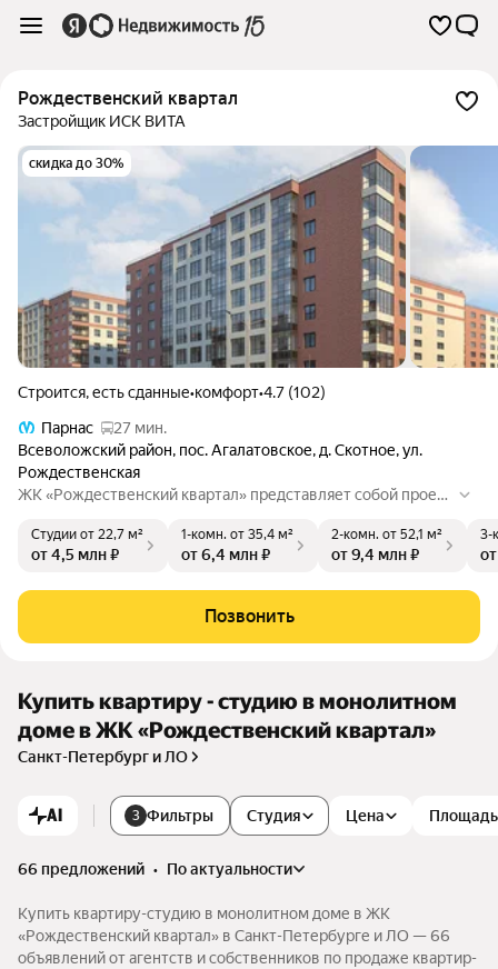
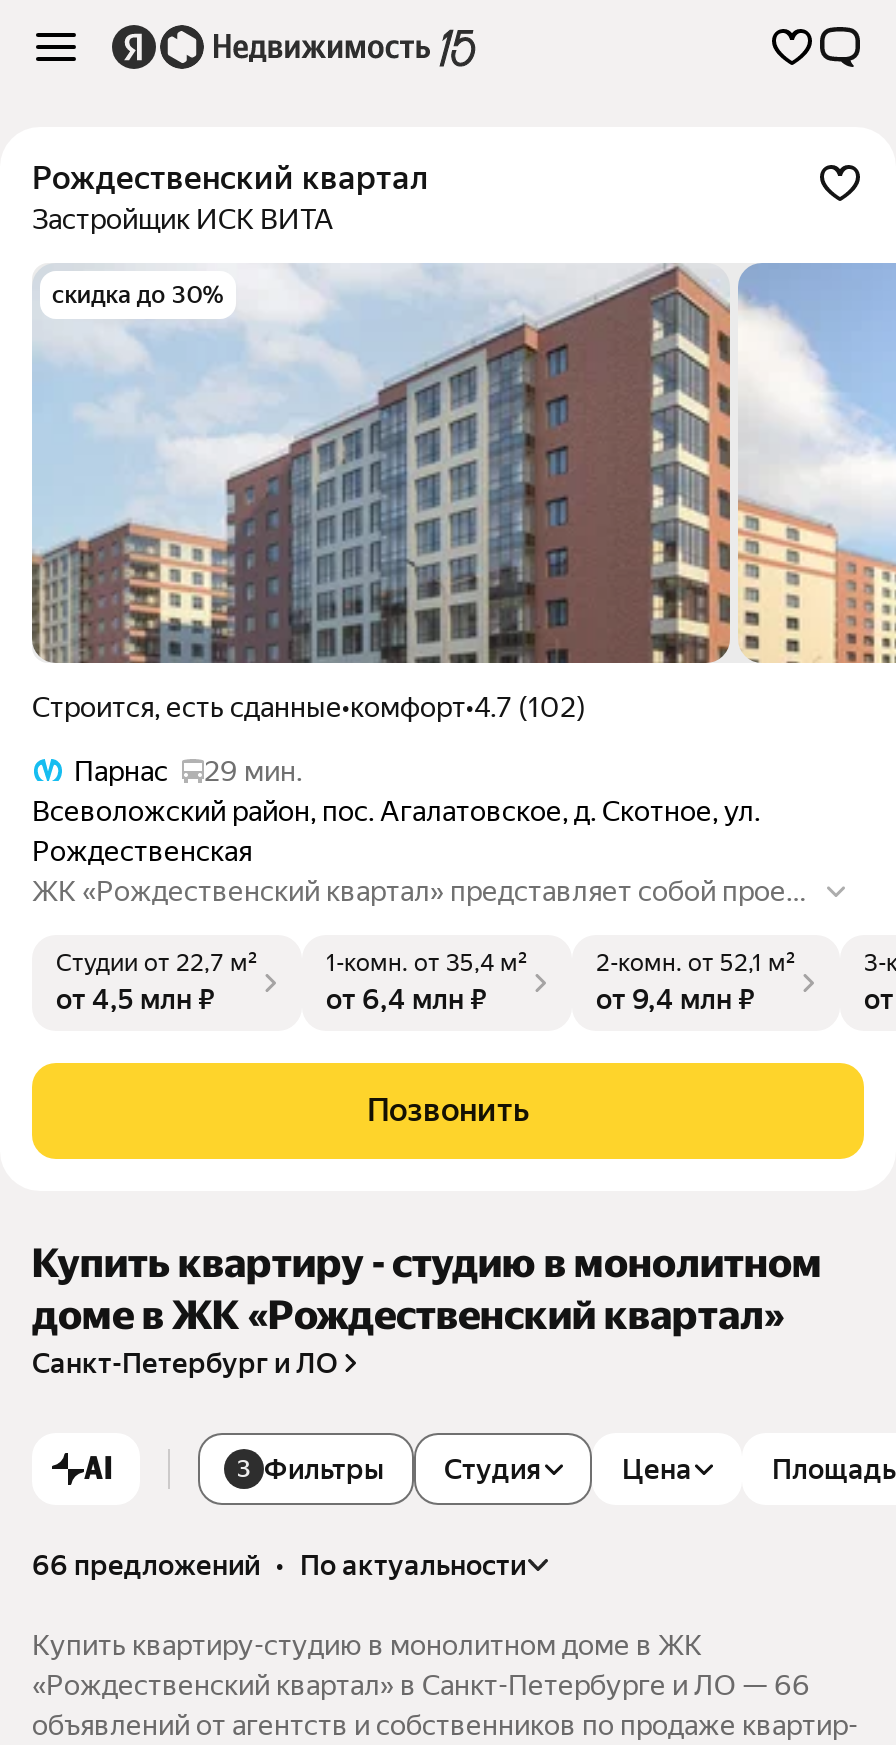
- Парнас 27 мин.
+ Парнас 29 мин.
